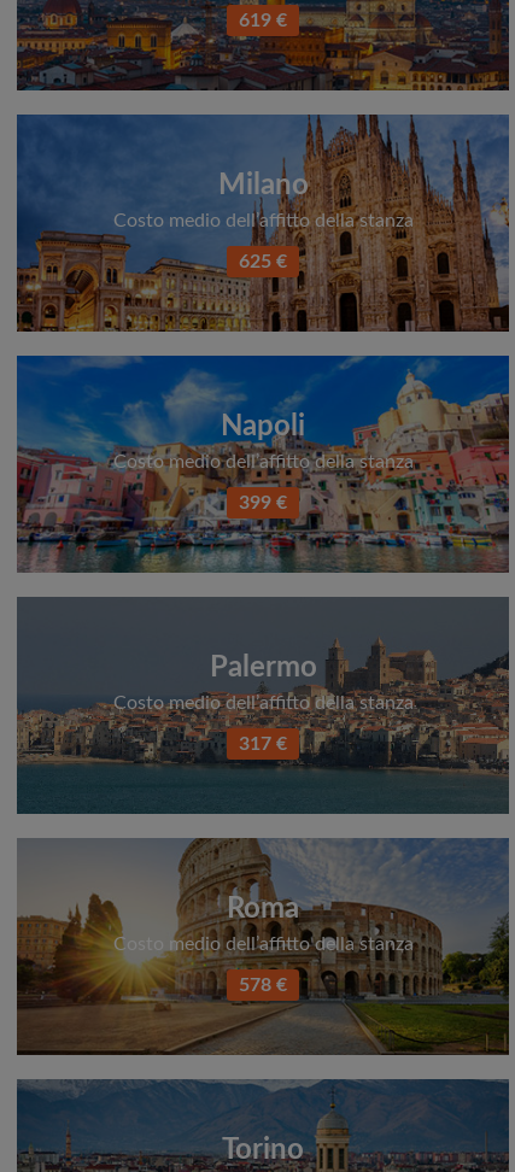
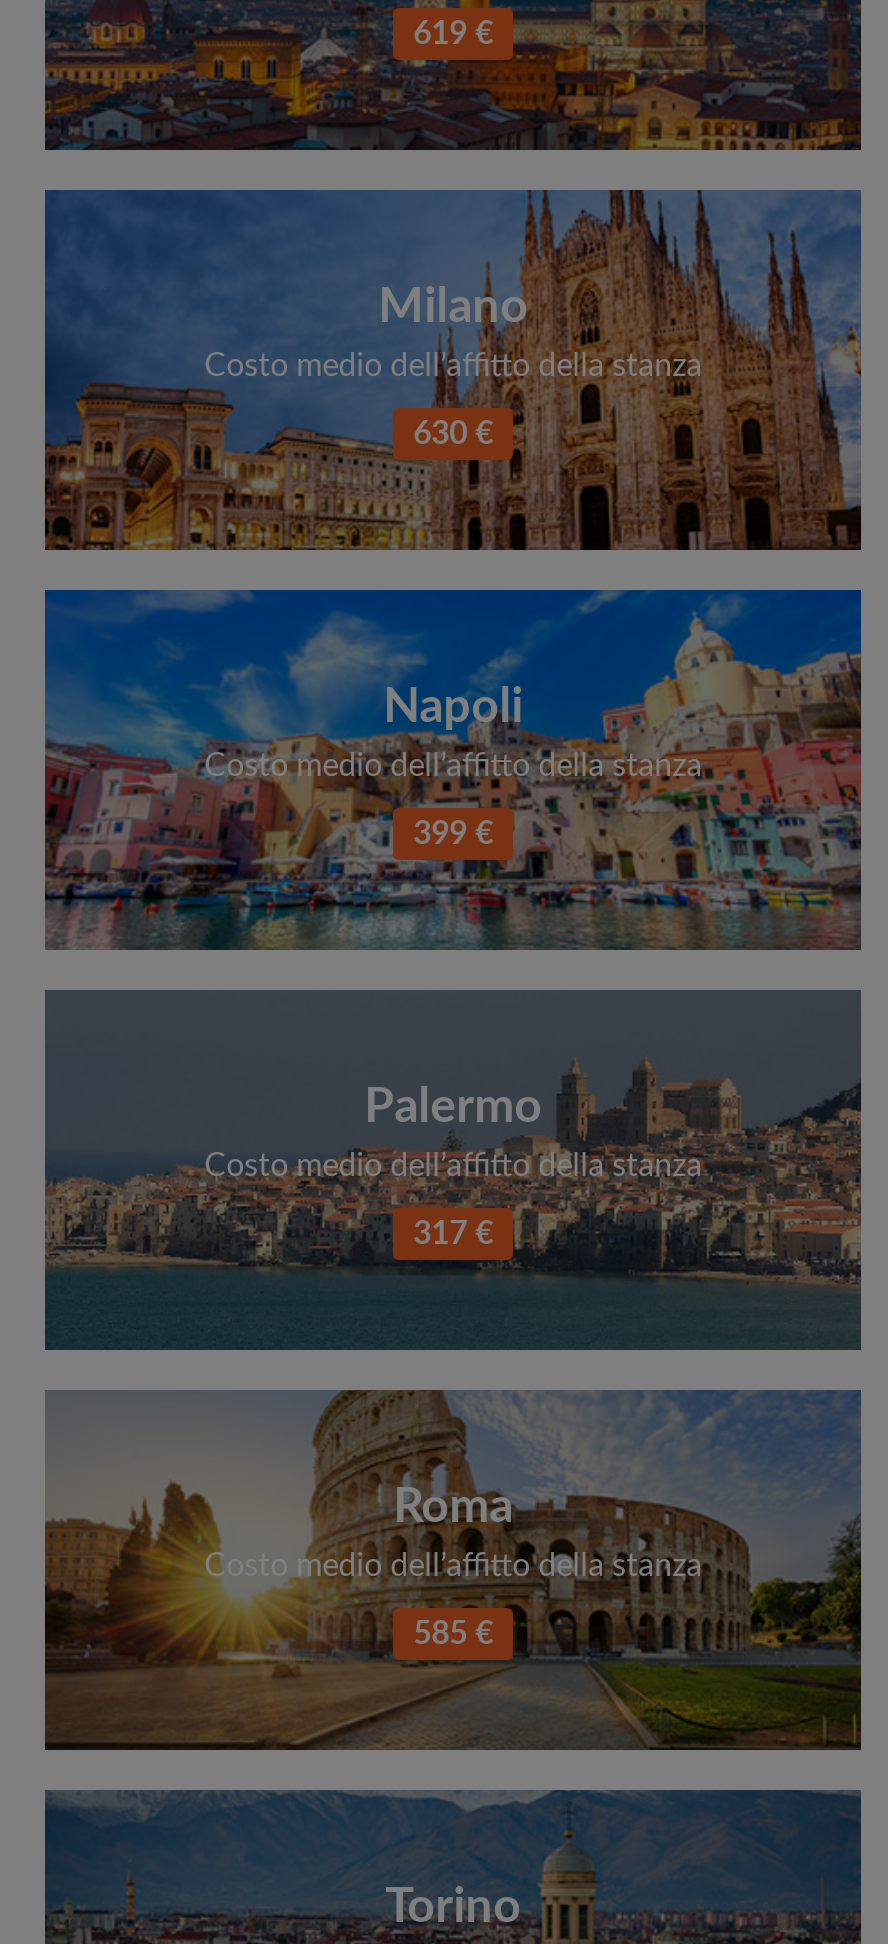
- 625 €
+ 630 €

- 578 €
+ 585 €
